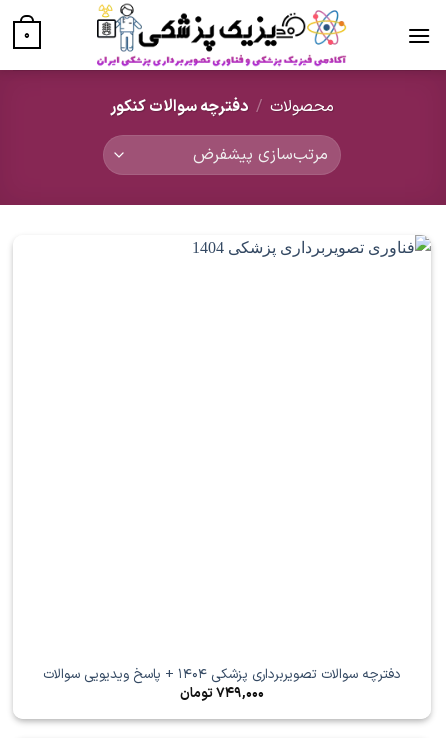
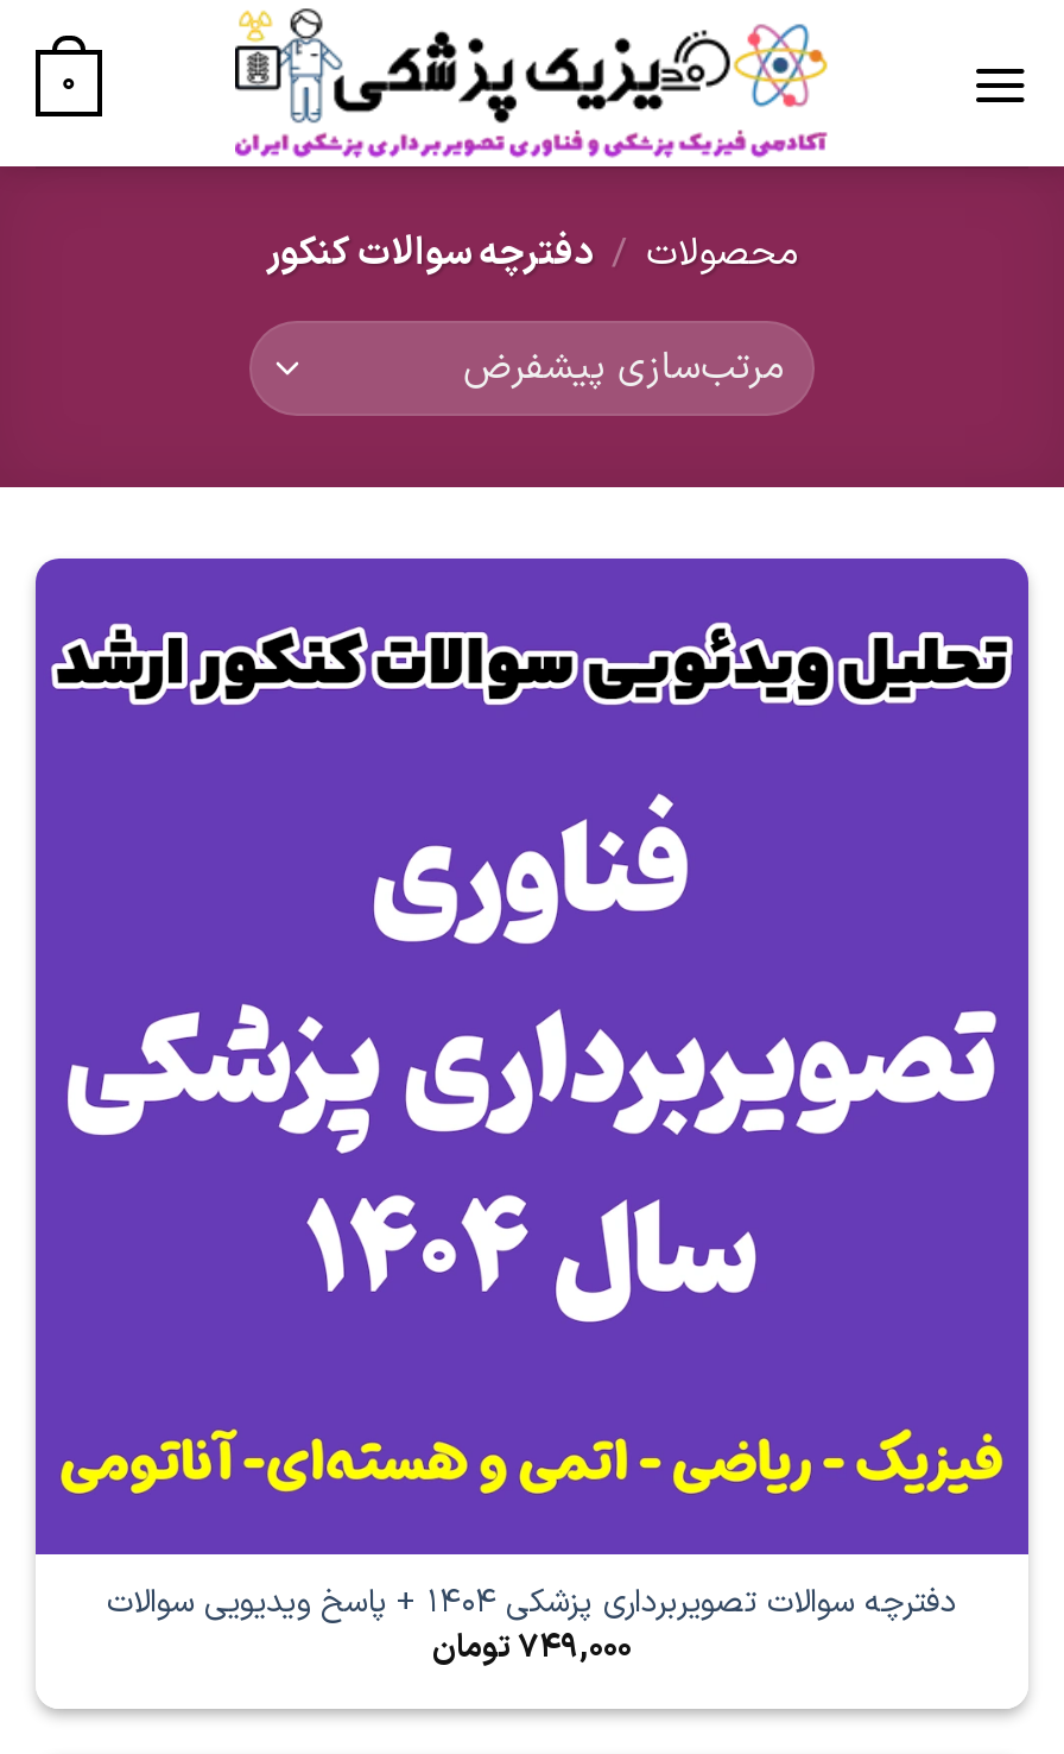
+ [image]
